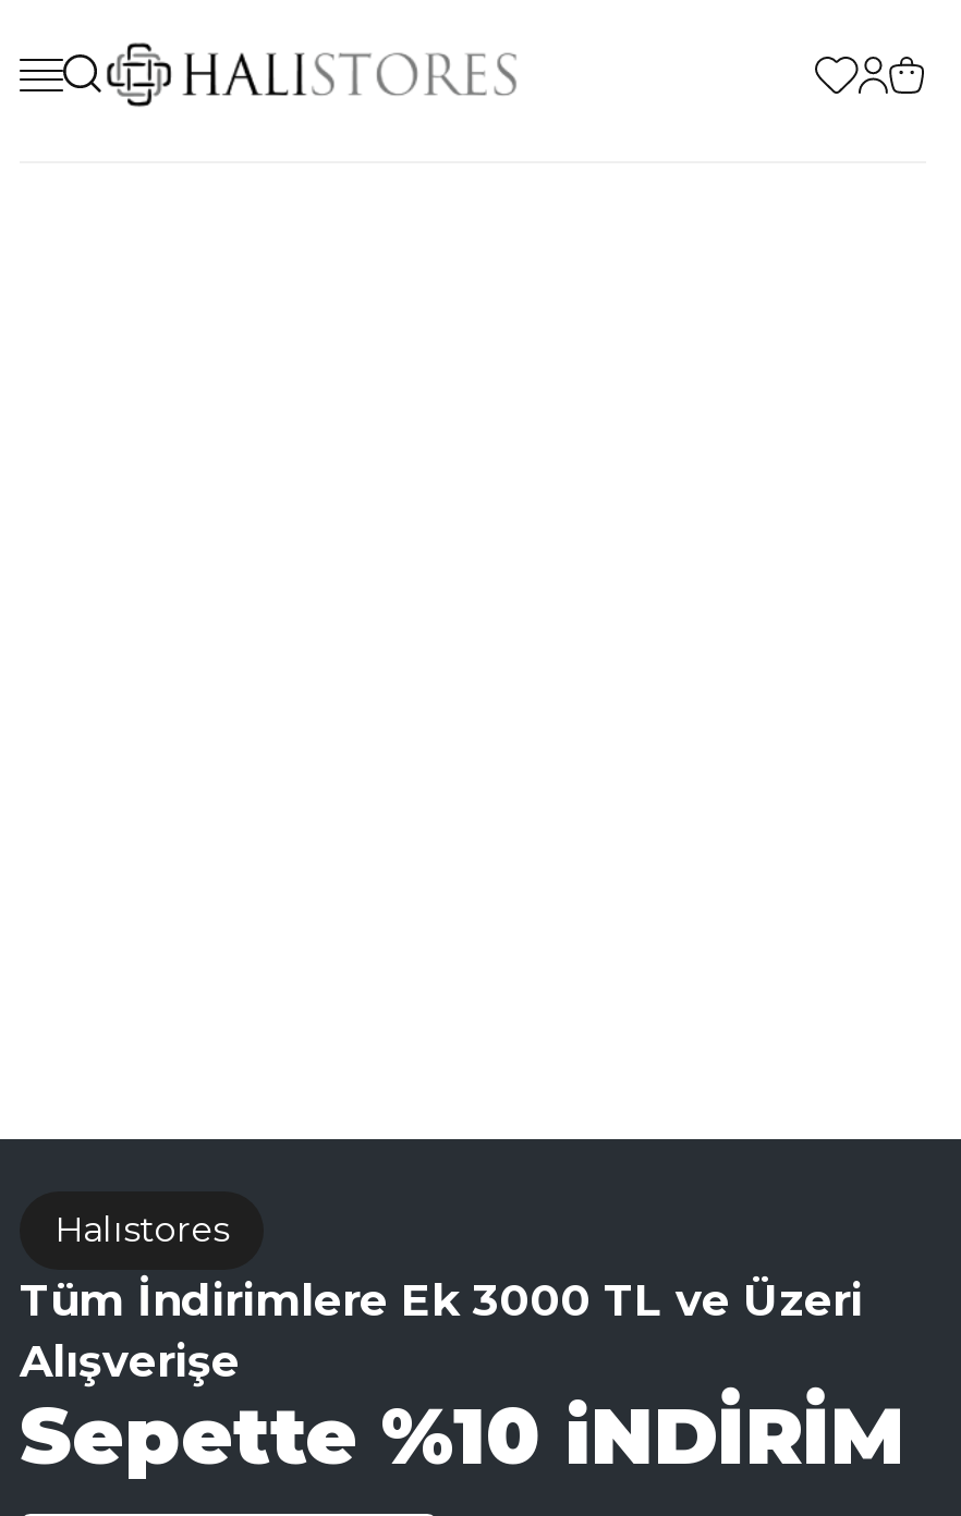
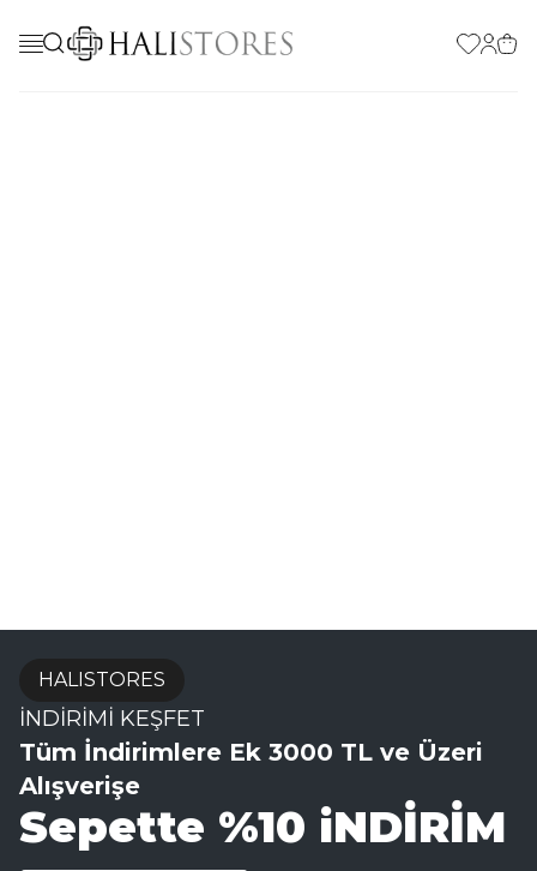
- Halıstores
+ HALISTORES
+ İNDİRİMİ KEŞFET
